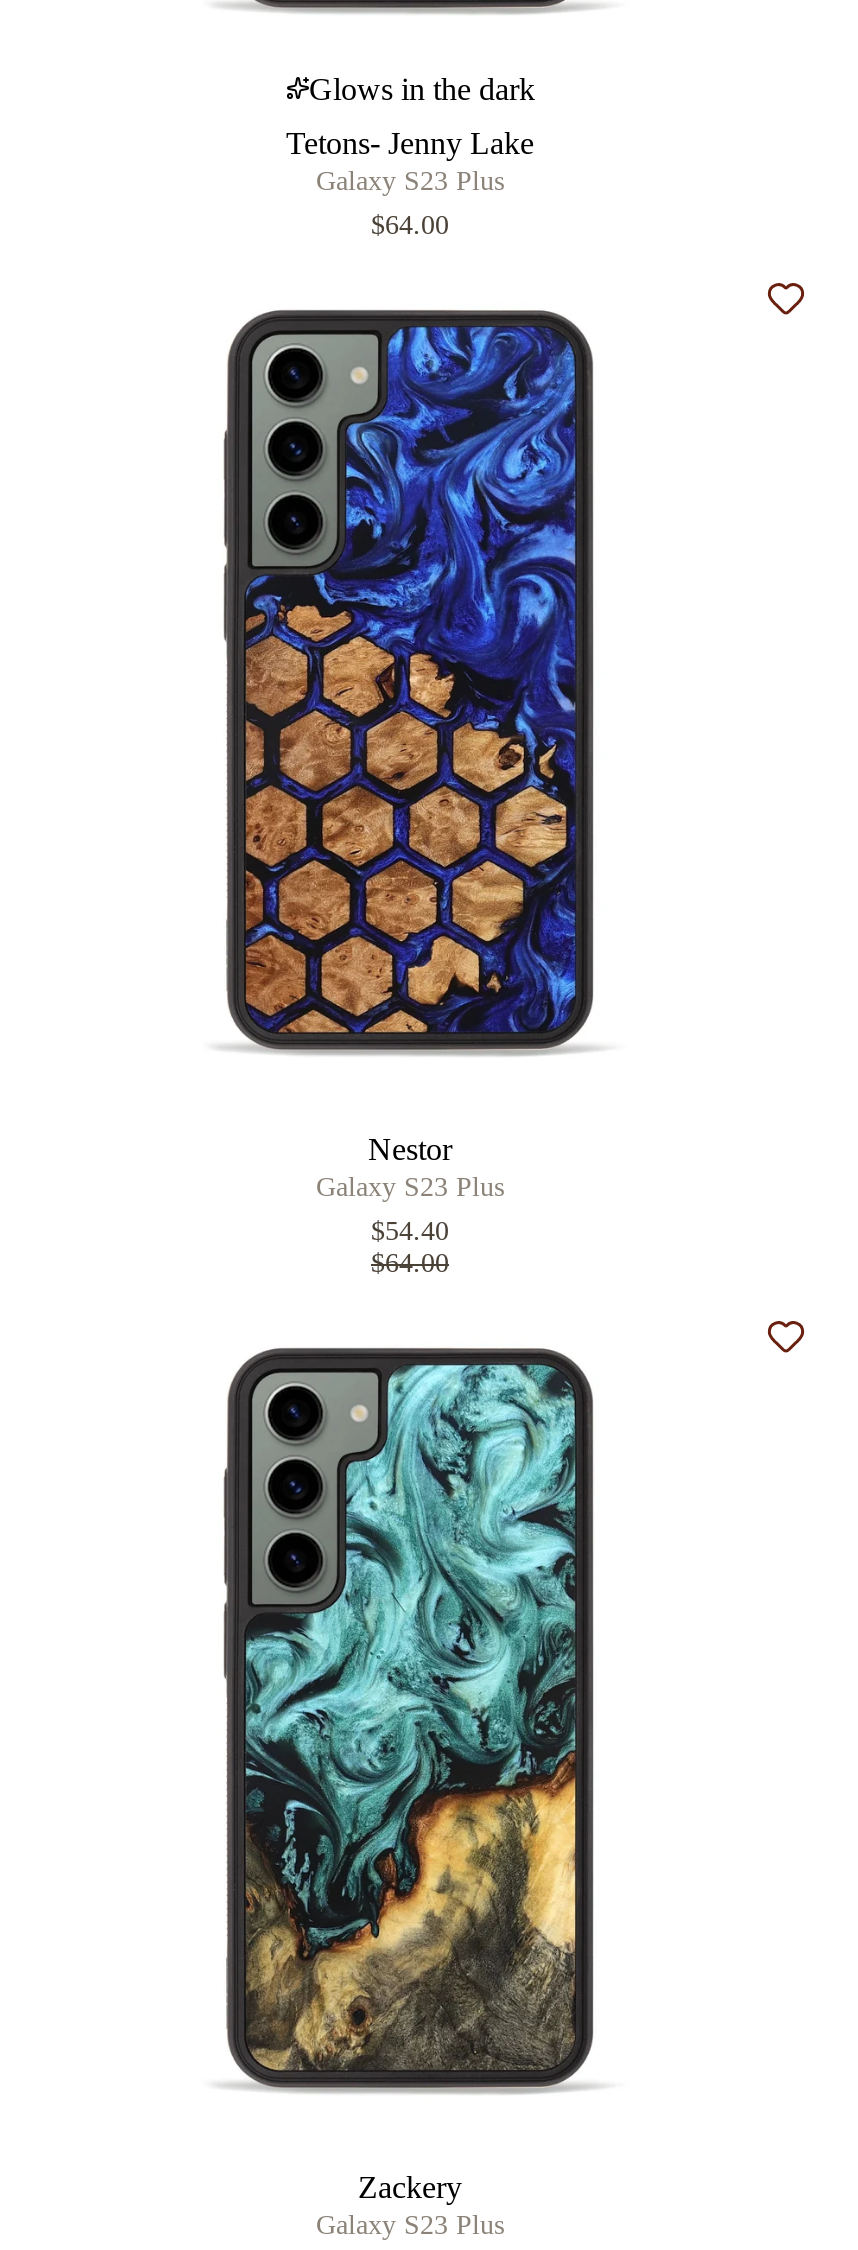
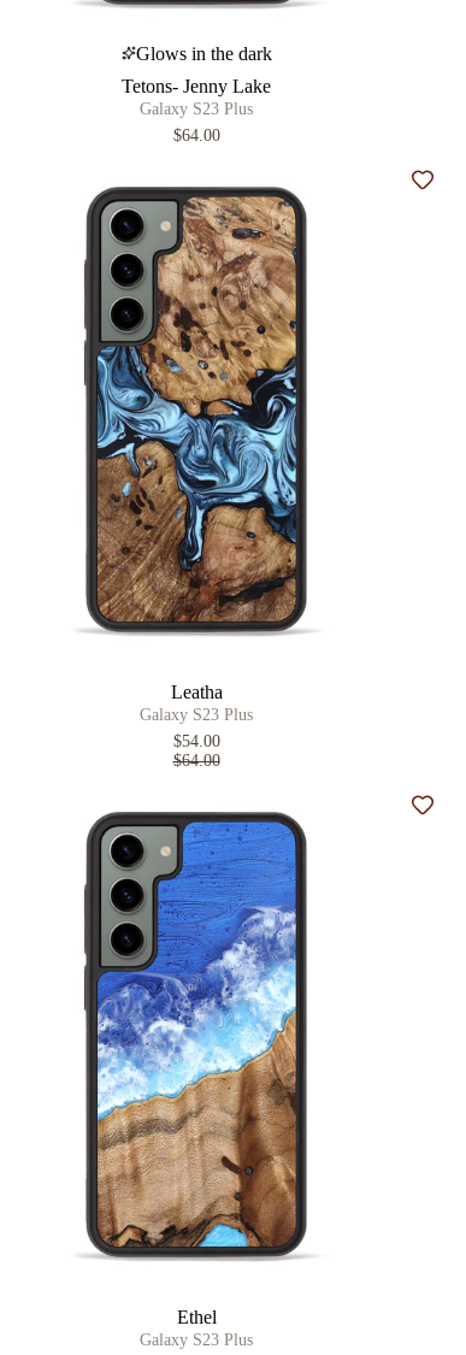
- [image]
+ [image]

- Nestor
+ Leatha

- $54.40
+ $54.00

- [image]
+ [image]

- Zackery
+ Ethel
